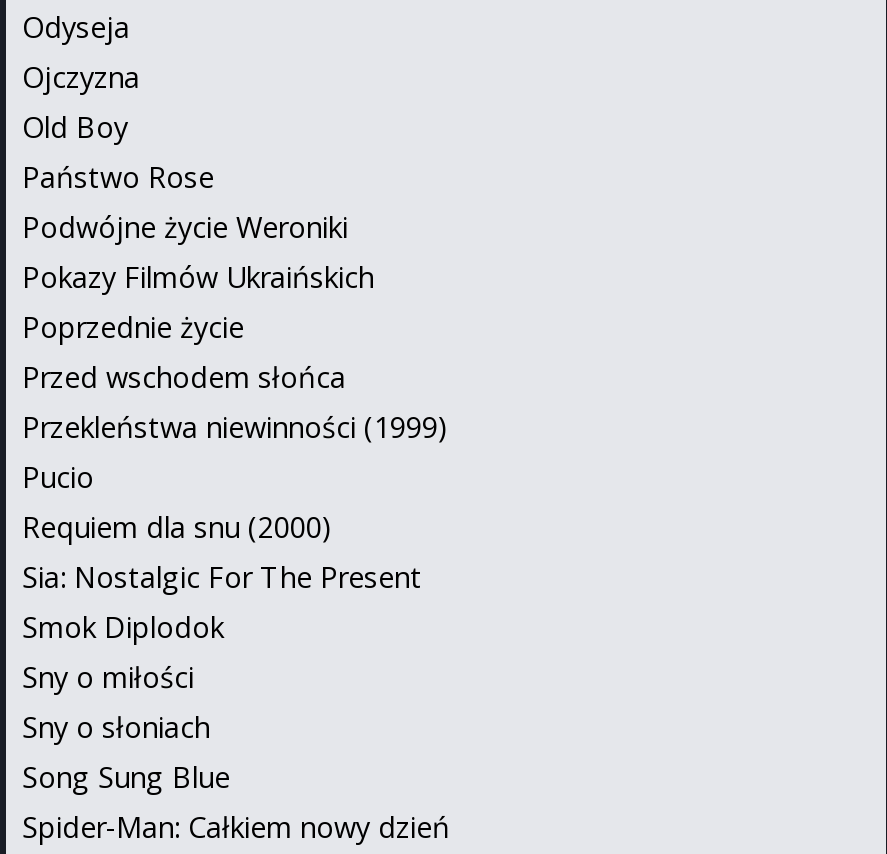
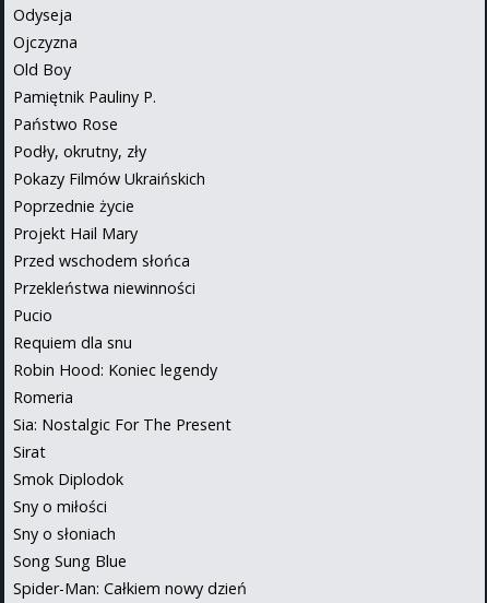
+ Pamiętnik Pauliny P.

- Podwójne życie Weroniki
+ Podły, okrutny, zły

+ Projekt Hail Mary

- Przekleństwa niewinności (1999)
+ Przekleństwa niewinności

- Requiem dla snu (2000)
+ Requiem dla snu
+ Robin Hood: Koniec legendy
+ Romeria

+ Sirat
